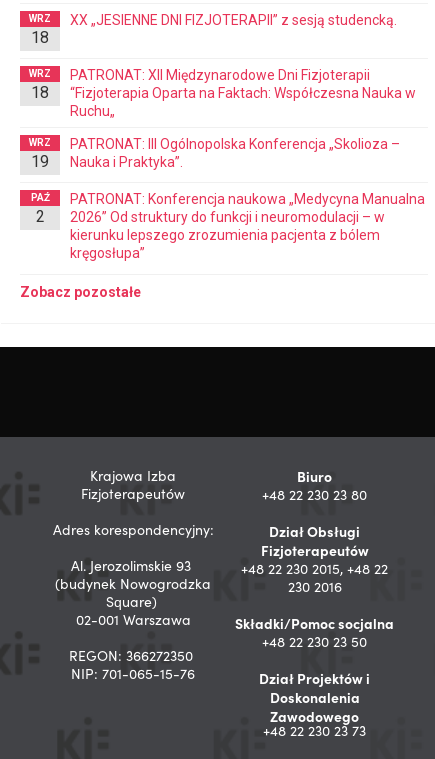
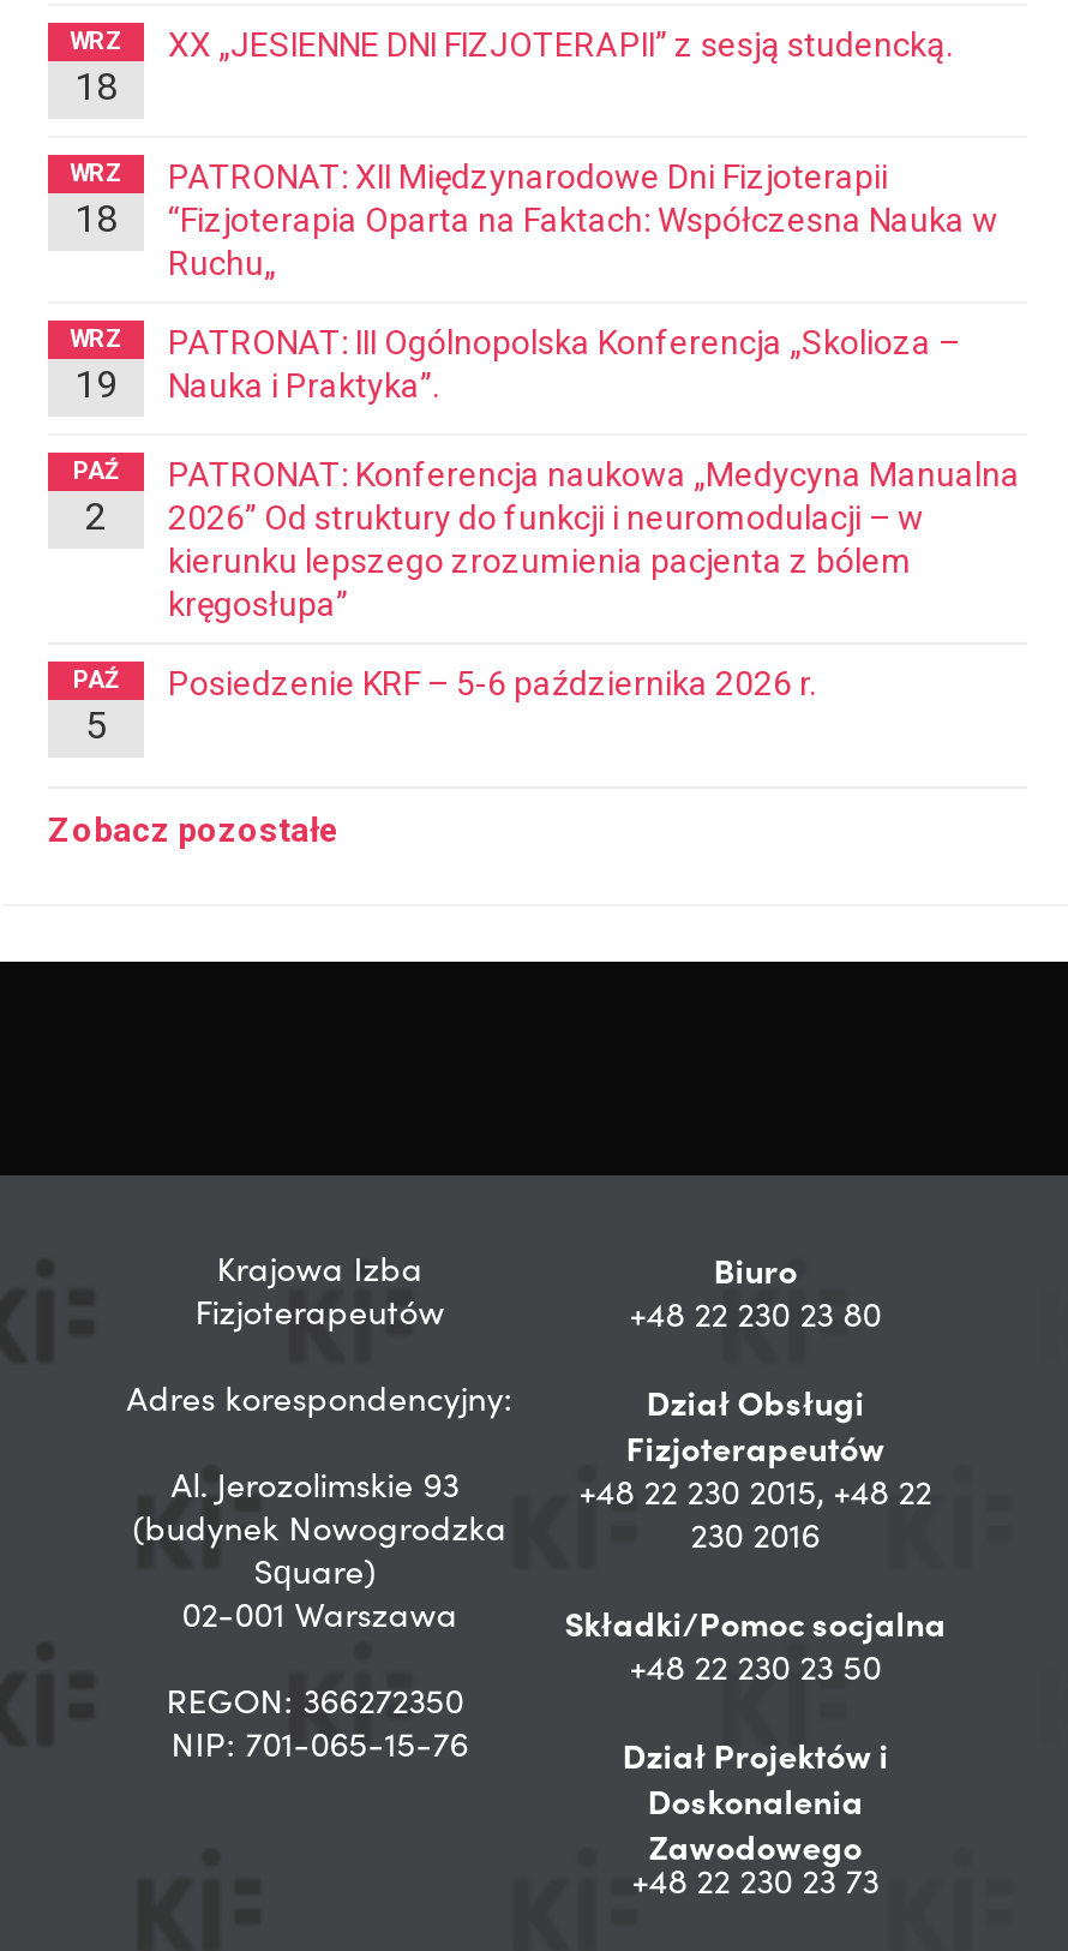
+ PAŹ
+ 5

+ Posiedzenie KRF – 5-6 października 2026 r.
